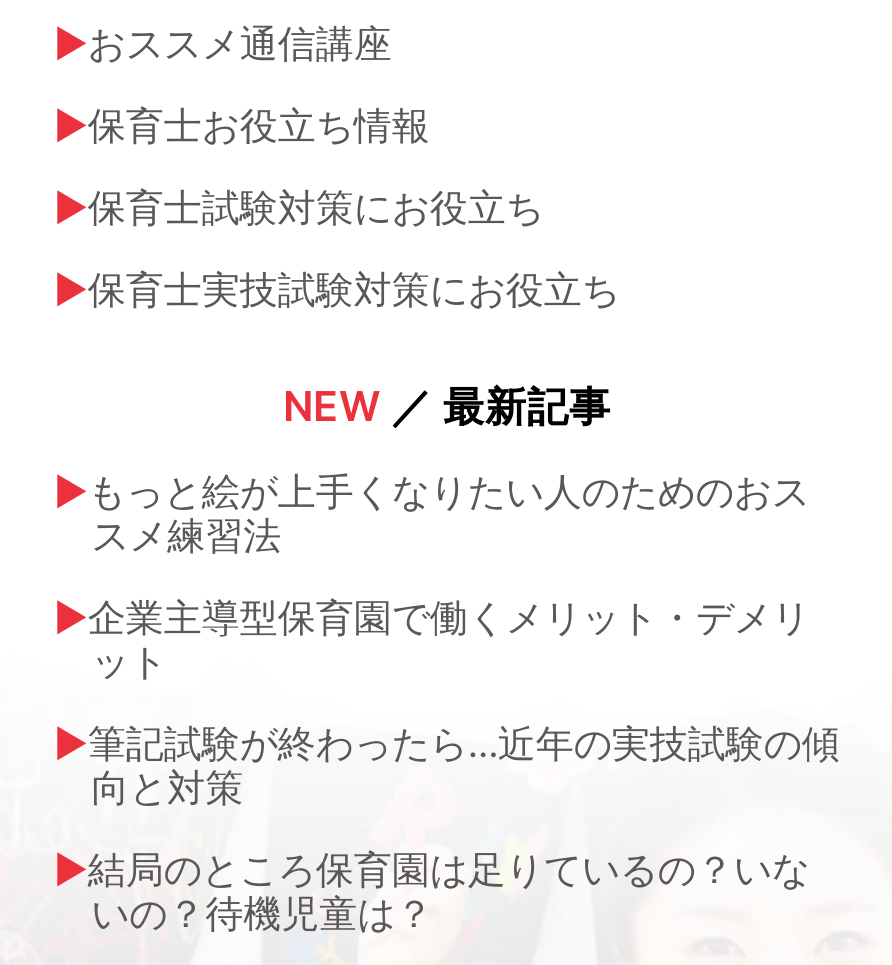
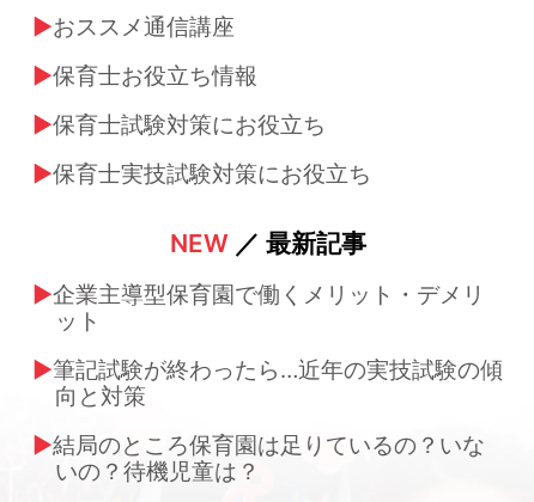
- もっと絵が上手くなりたい人のためのおス
- スメ練習法
